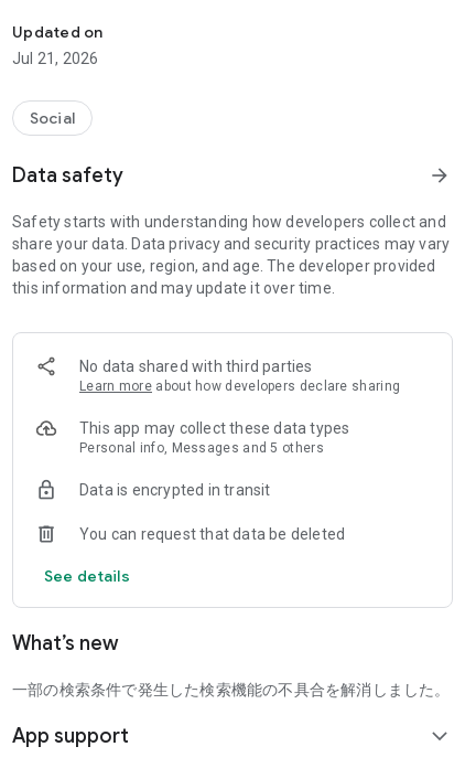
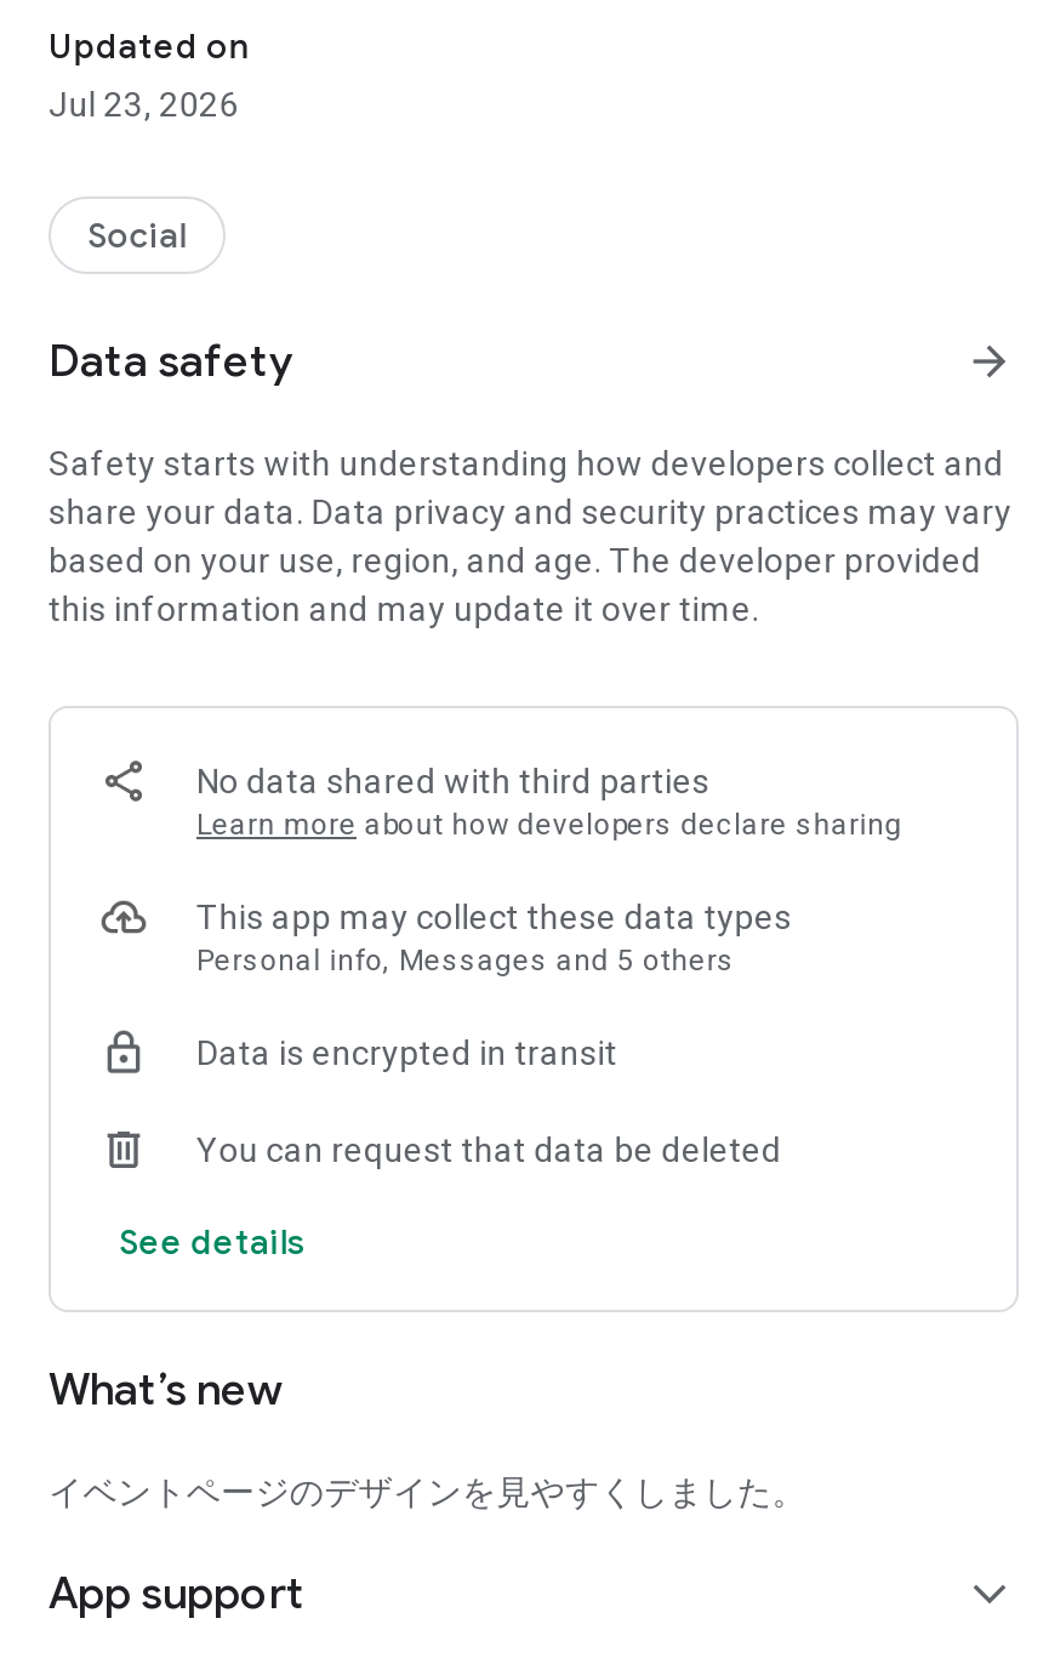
- Jul 21, 2026
+ Jul 23, 2026

- 一部の検索条件で発生した検索機能の不具合を解消しました。
+ イベントページのデザインを見やすくしました。
